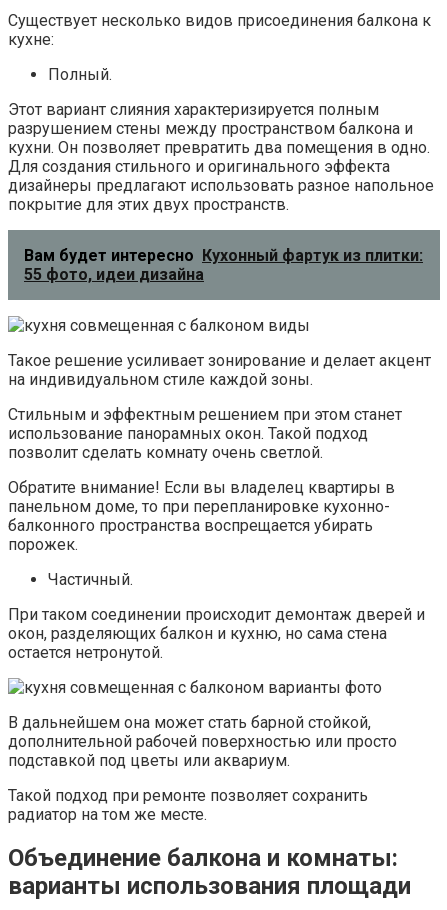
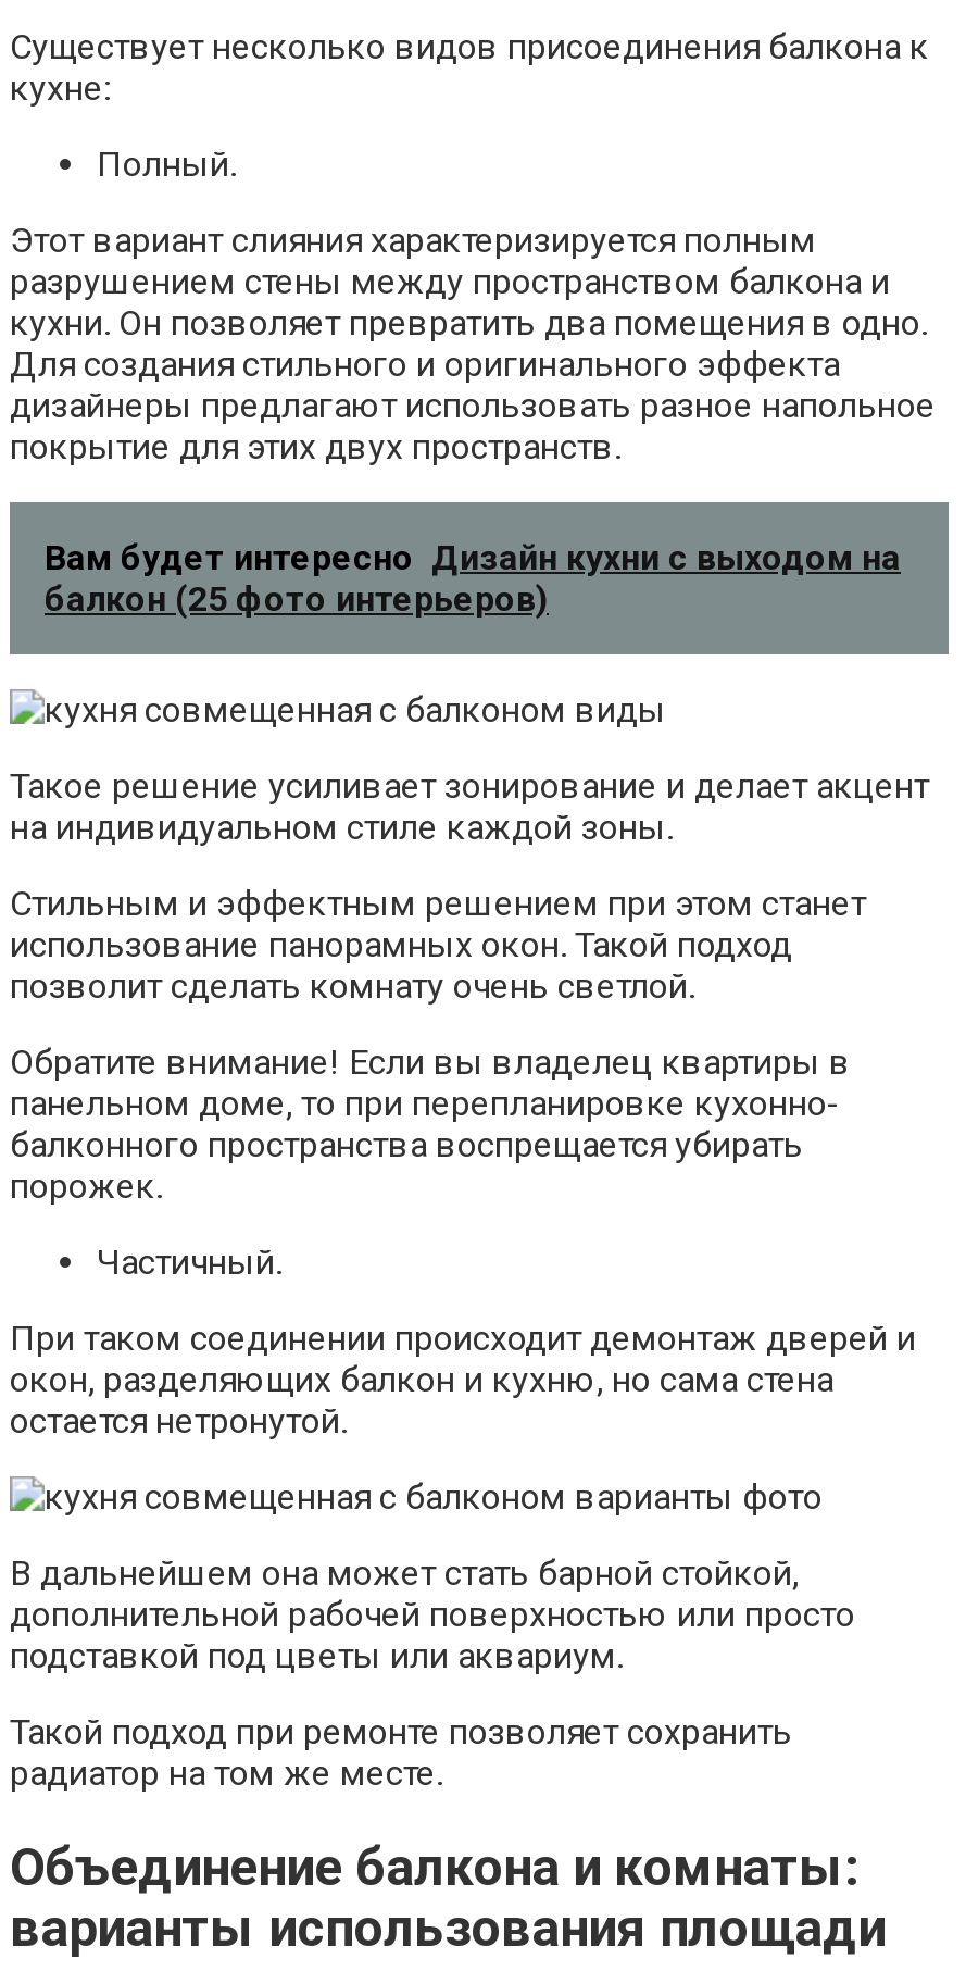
- Вам будет интересно Кухонный фартук из плитки:
- 55 фото, идеи дизайна
+ Вам будет интересно Дизайн кухни с выходом на
+ балкон (25 фото интерьеров)
